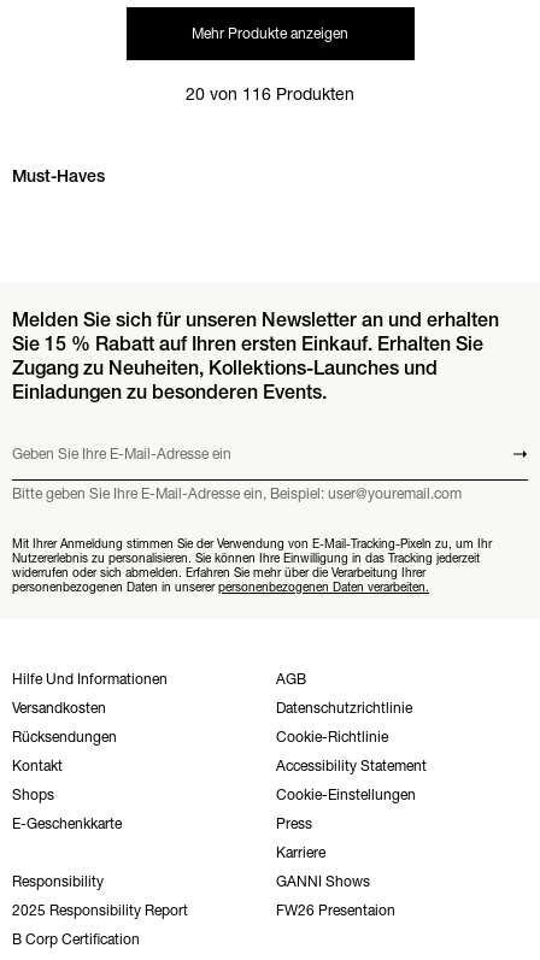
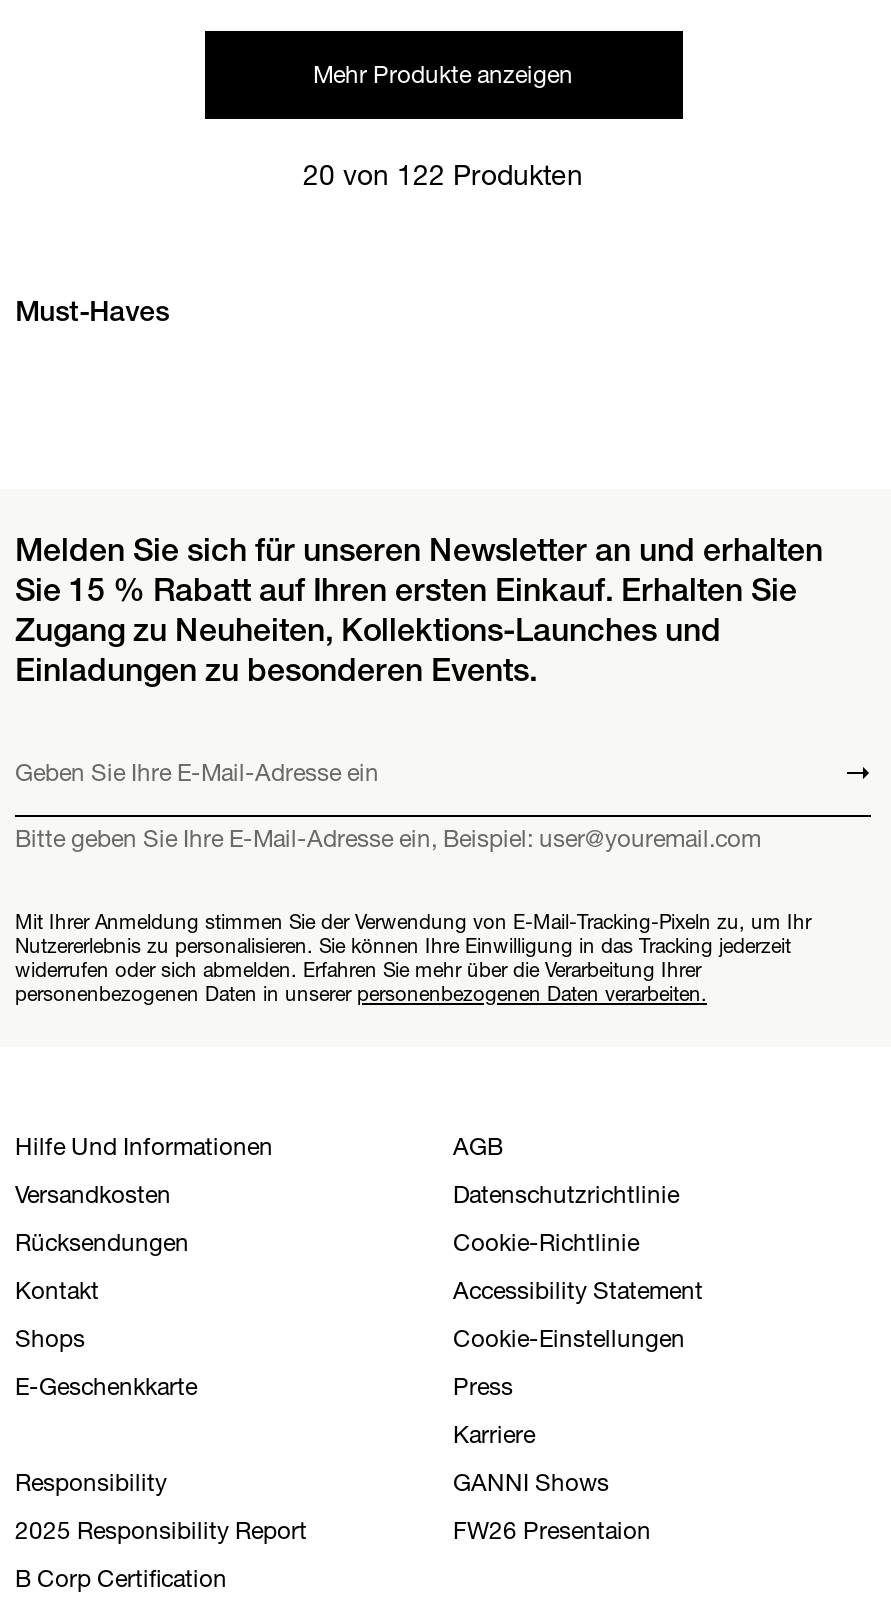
- 20 von 116 Produkten
+ 20 von 122 Produkten
